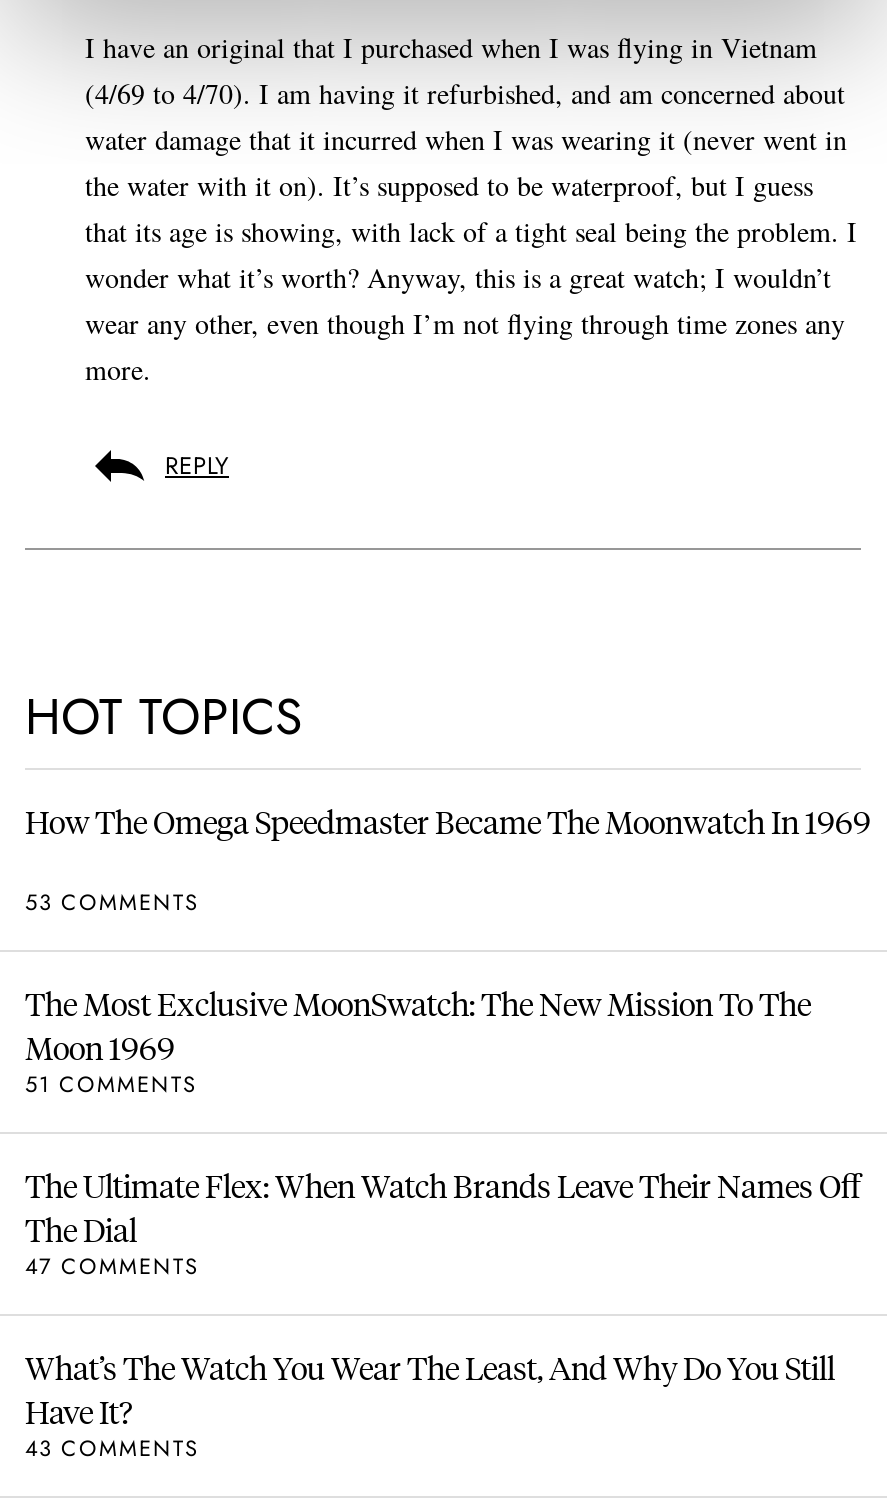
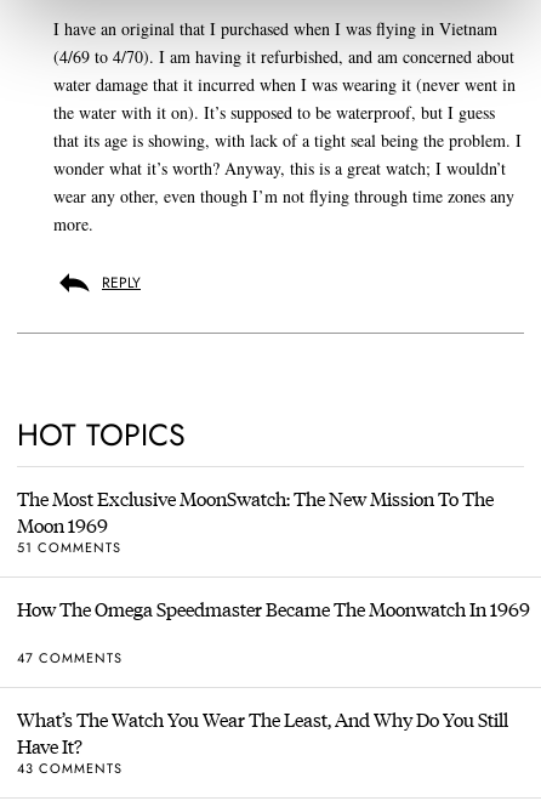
moved down: How The Omega Speedmaster Became The Moonwatch In 1969

- 53 COMMENTS

- The Ultimate Flex: When Watch Brands Leave Their Names Off
- The Dial
